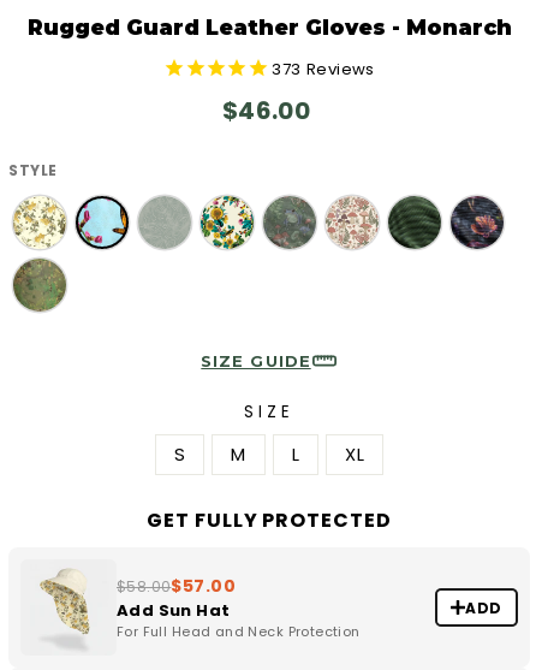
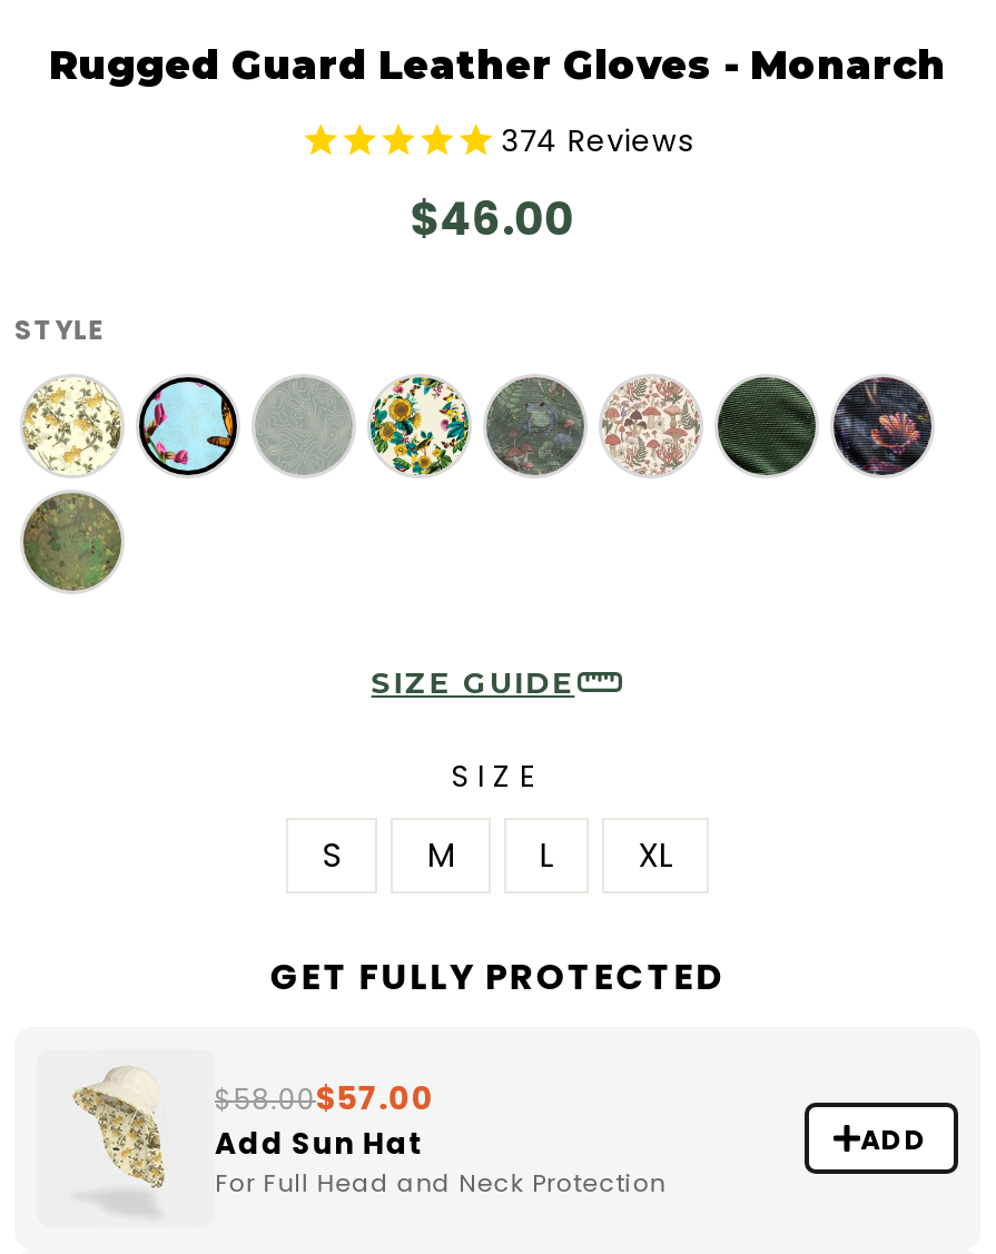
- 373 Reviews
+ 374 Reviews
